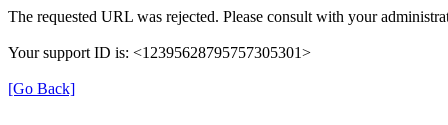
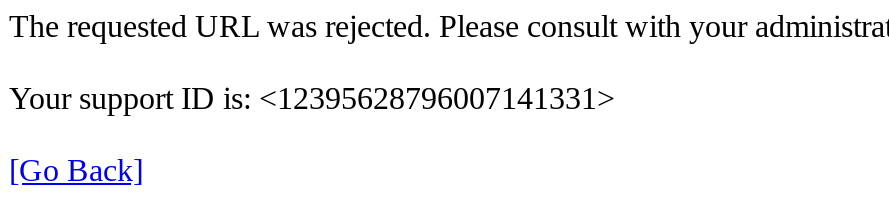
- Your support ID is: <12395628795757305301>
+ Your support ID is: <12395628796007141331>
